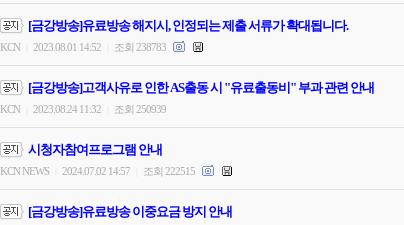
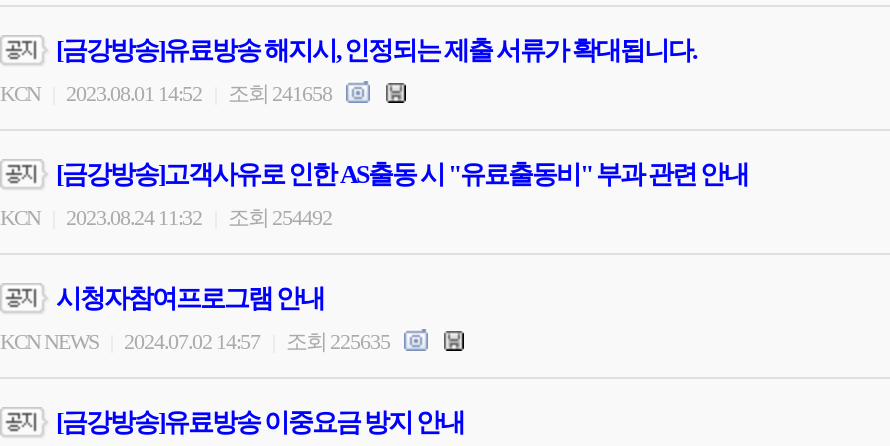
- KCN 2023.08.01 14:52 조회 238783
+ KCN 2023.08.01 14:52 조회 241658

- KCN 2023.08.24 11:32 조회 250939
+ KCN 2023.08.24 11:32 조회 254492

- KCN NEWS 2024.07.02 14:57 조회 222515
+ KCN NEWS 2024.07.02 14:57 조회 225635
